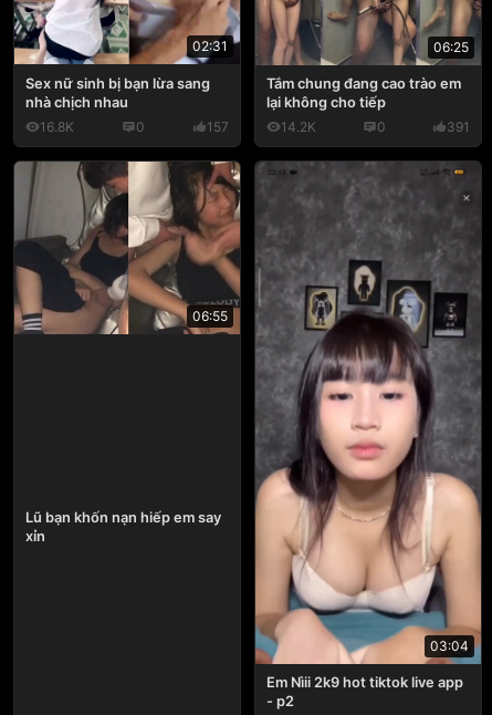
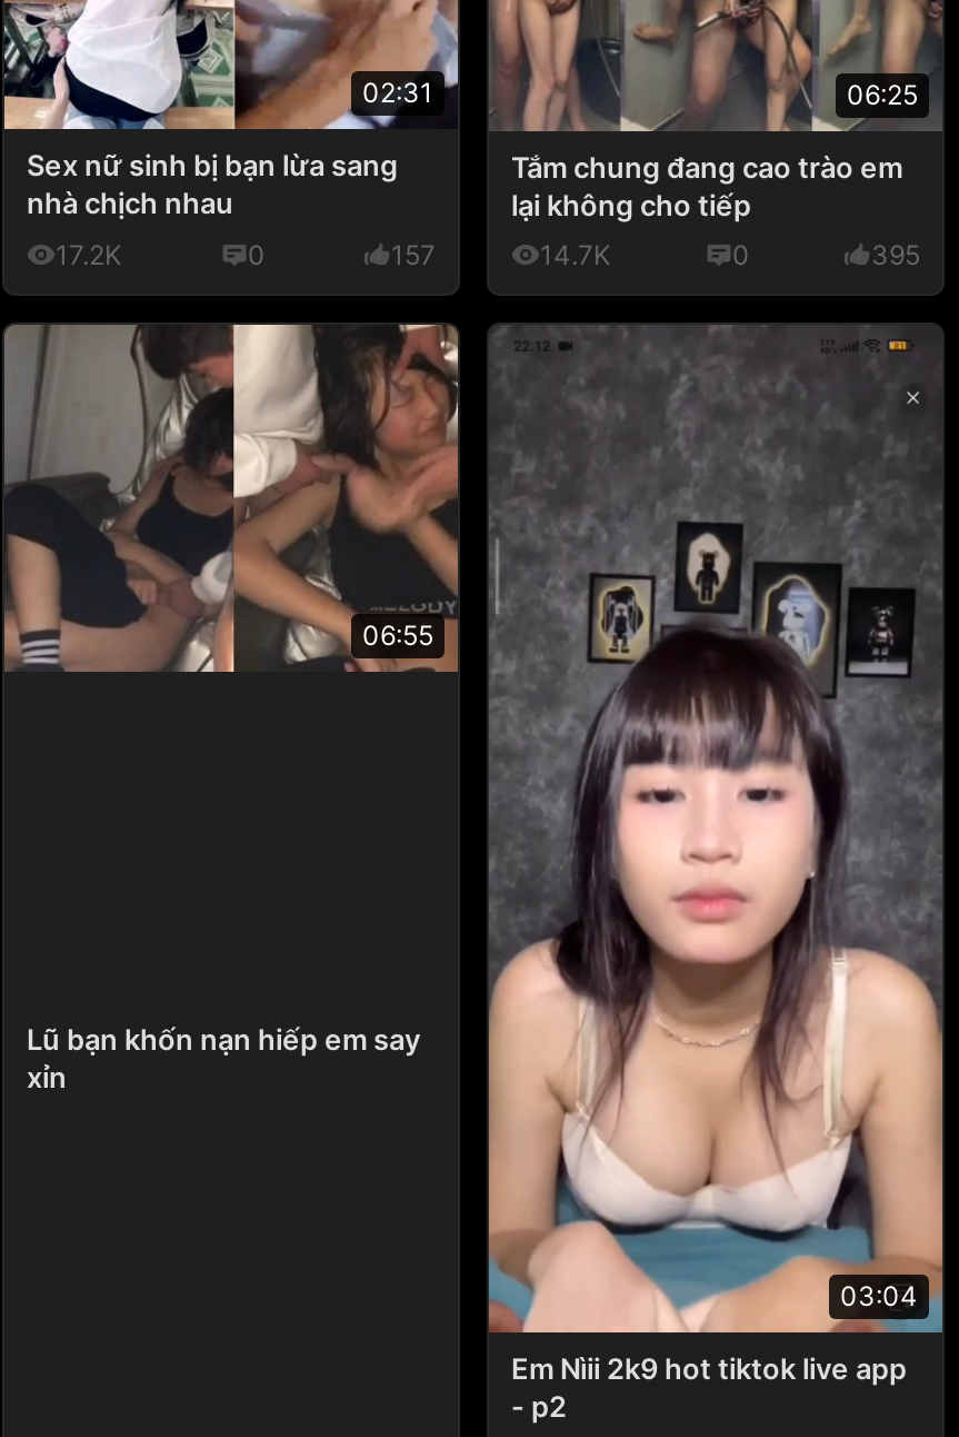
- 16.8K
+ 17.2K

- 14.2K
+ 14.7K

- 391
+ 395
